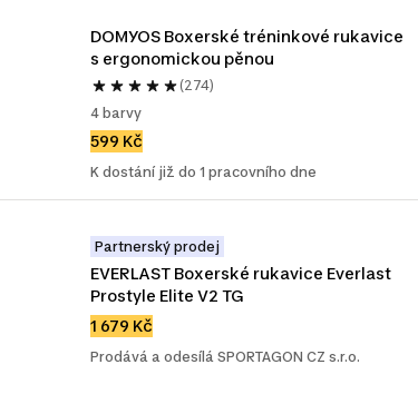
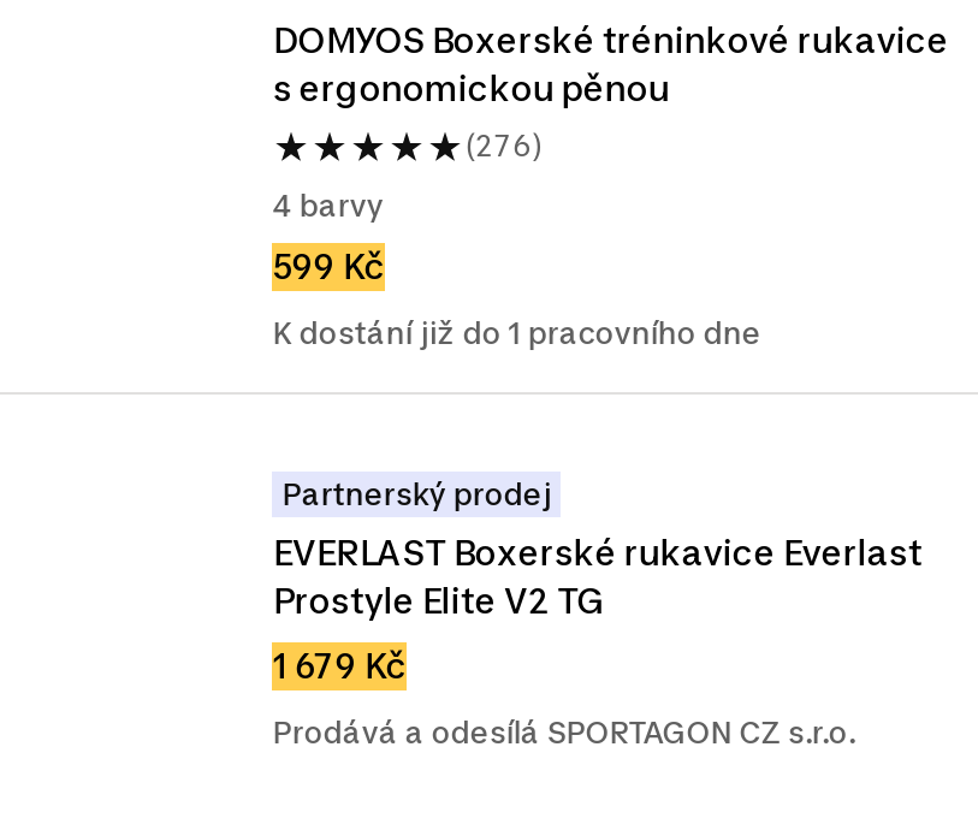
- (274)
+ (276)
